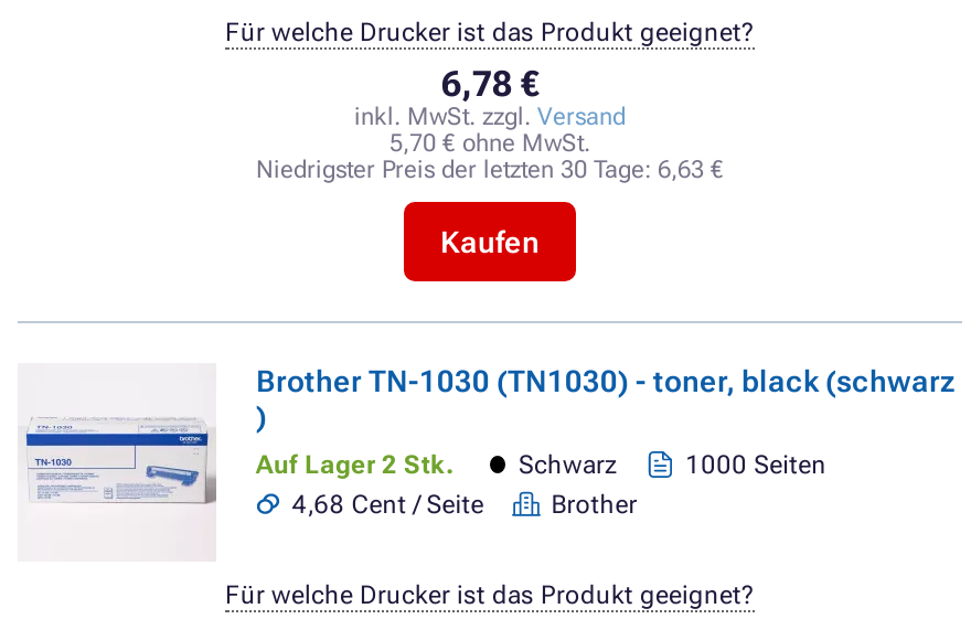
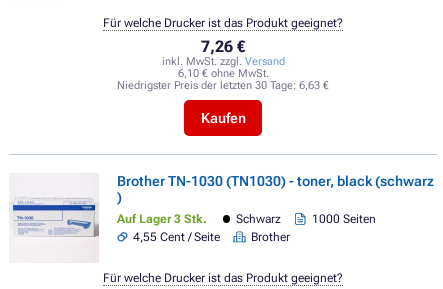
- 6,78 €
+ 7,26 €

- 5,70 € ohne MwSt.
+ 6,10 € ohne MwSt.

- Auf Lager 2 Stk.
+ Auf Lager 3 Stk.

- 4,68 Cent / Seite
+ 4,55 Cent / Seite
